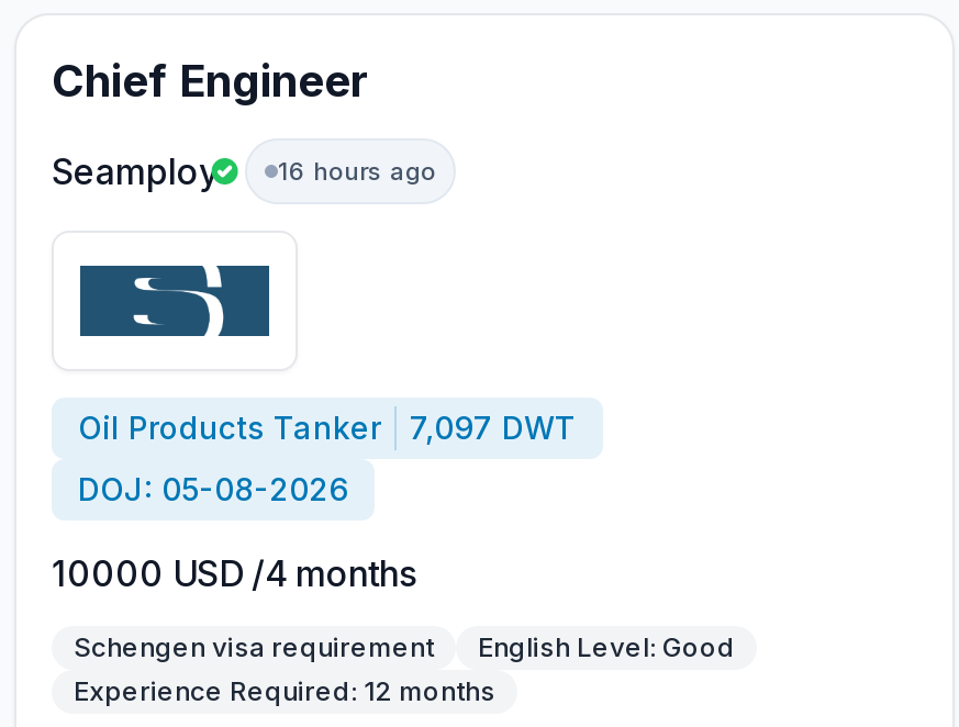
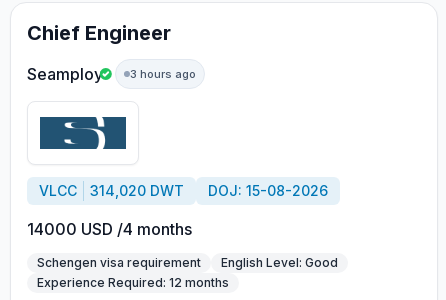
- Seamploy 16 hours ago
+ Seamploy 3 hours ago

- Oil Products Tanker
- 7,097 DWT
- DOJ: 05-08-2026
- 10000 USD /4 months
+ VLCC
+ 314,020 DWT
+ DOJ: 15-08-2026
+ 14000 USD /4 months
